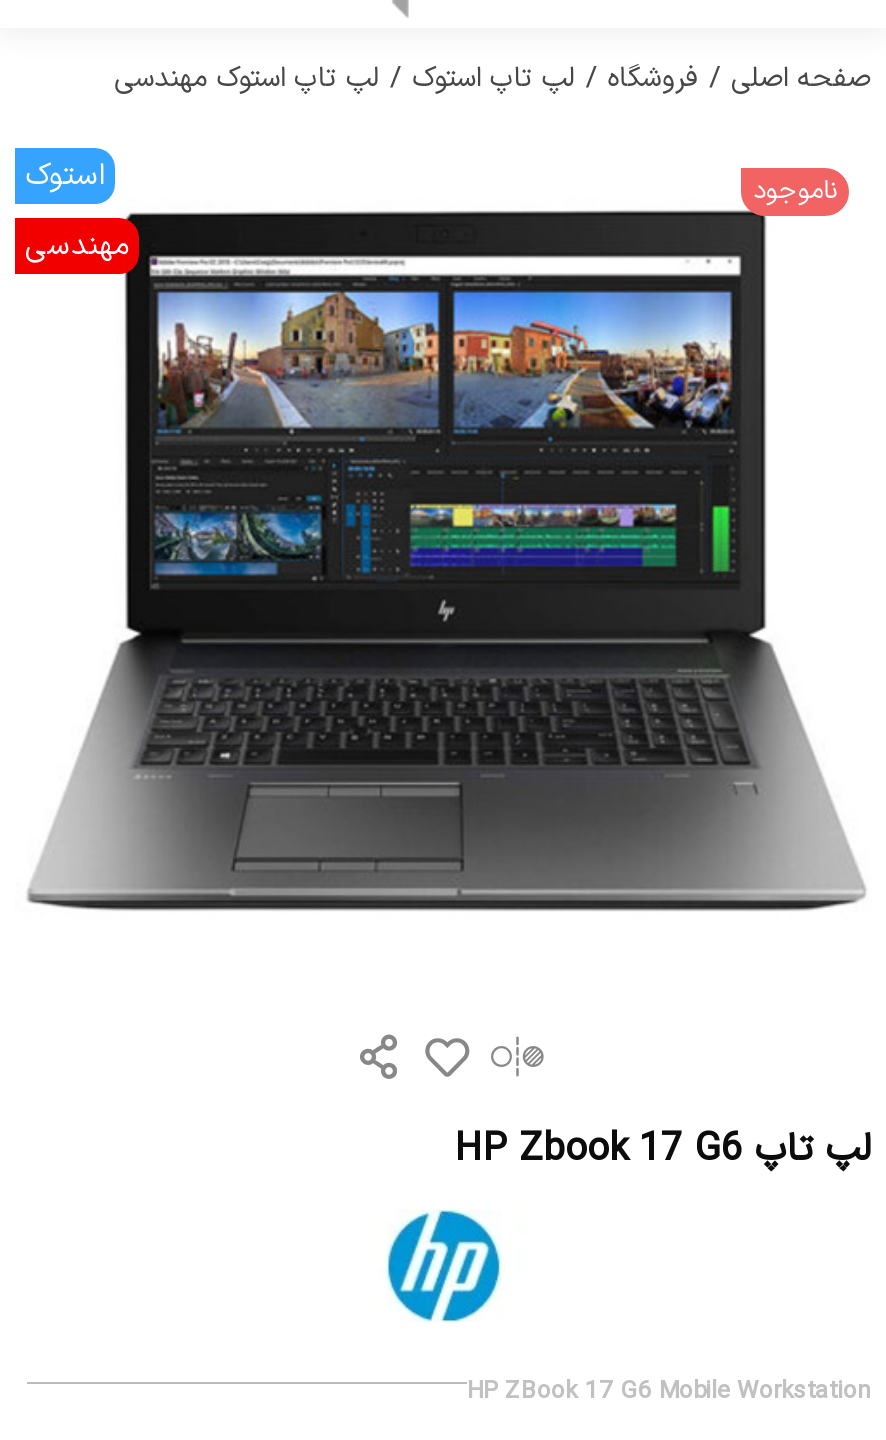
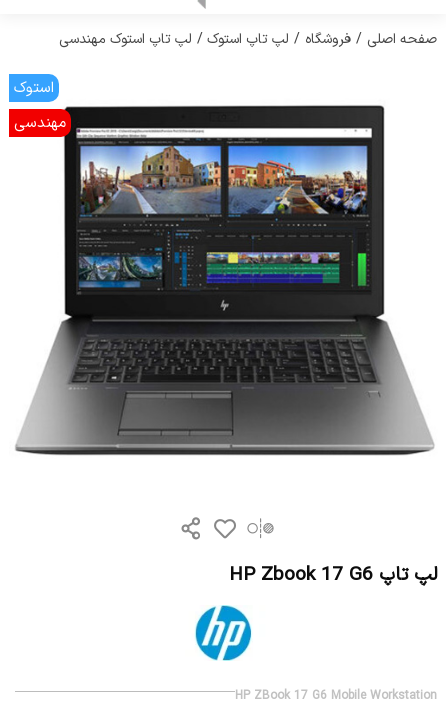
- ناموجود
